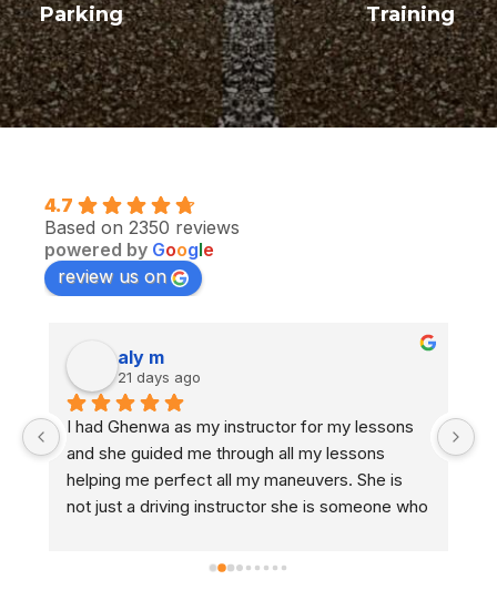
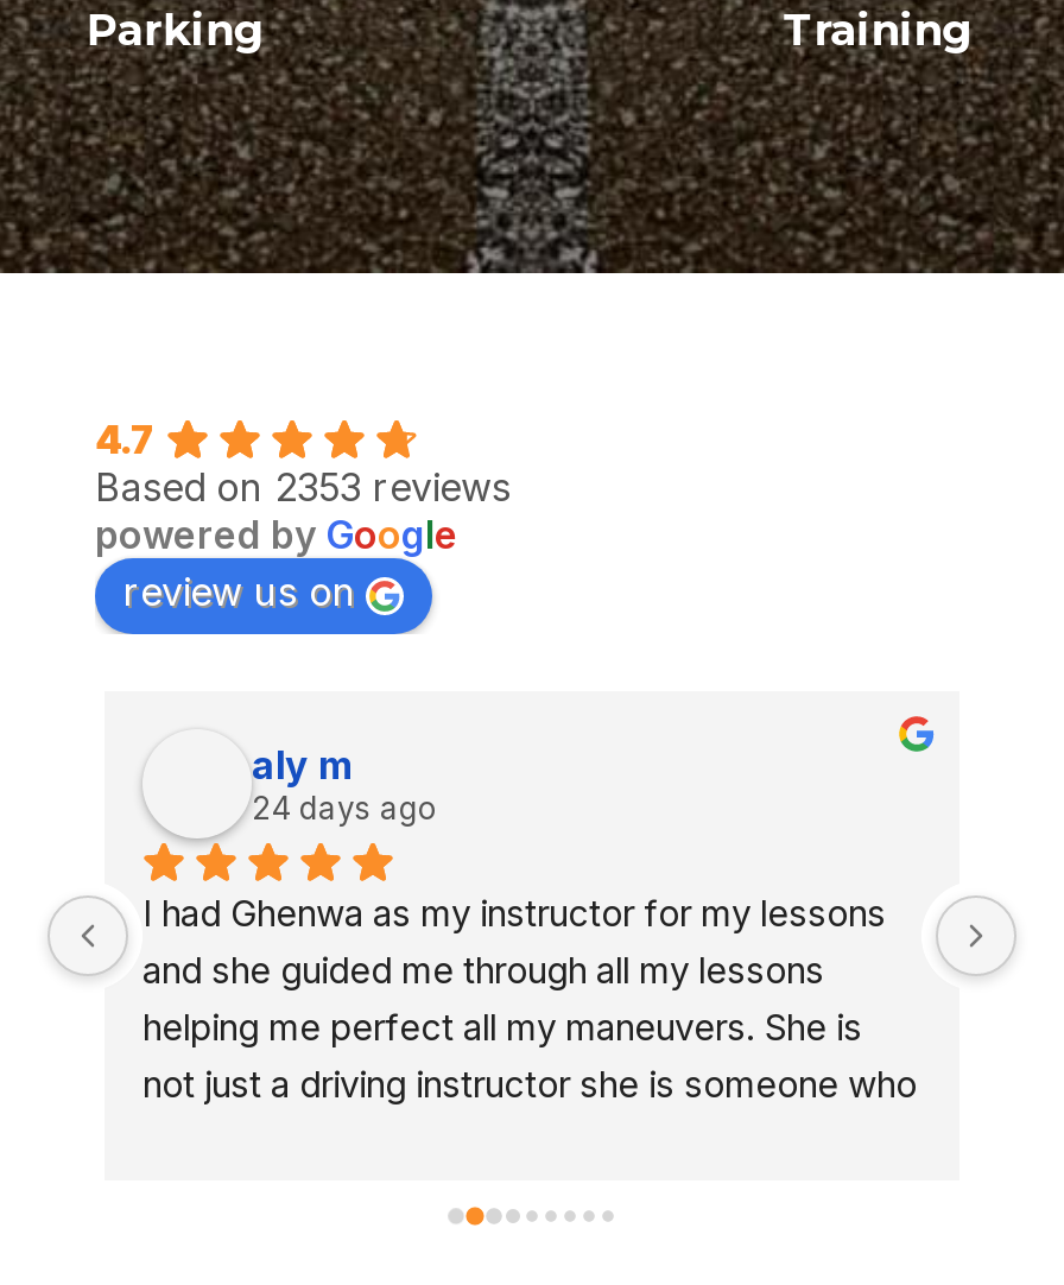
- Based on 2350 reviews
+ Based on 2353 reviews

- 21 days ago
+ 24 days ago
